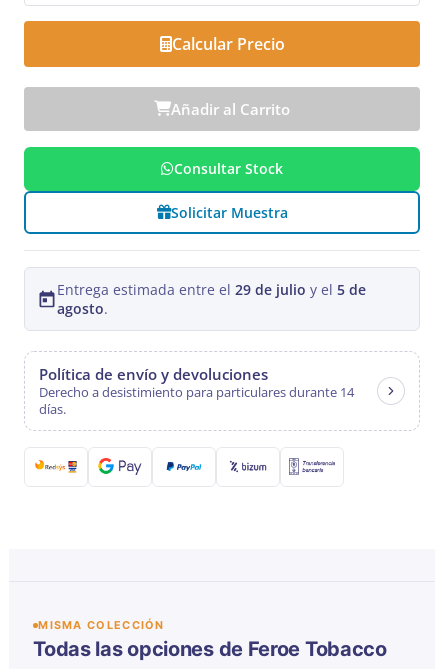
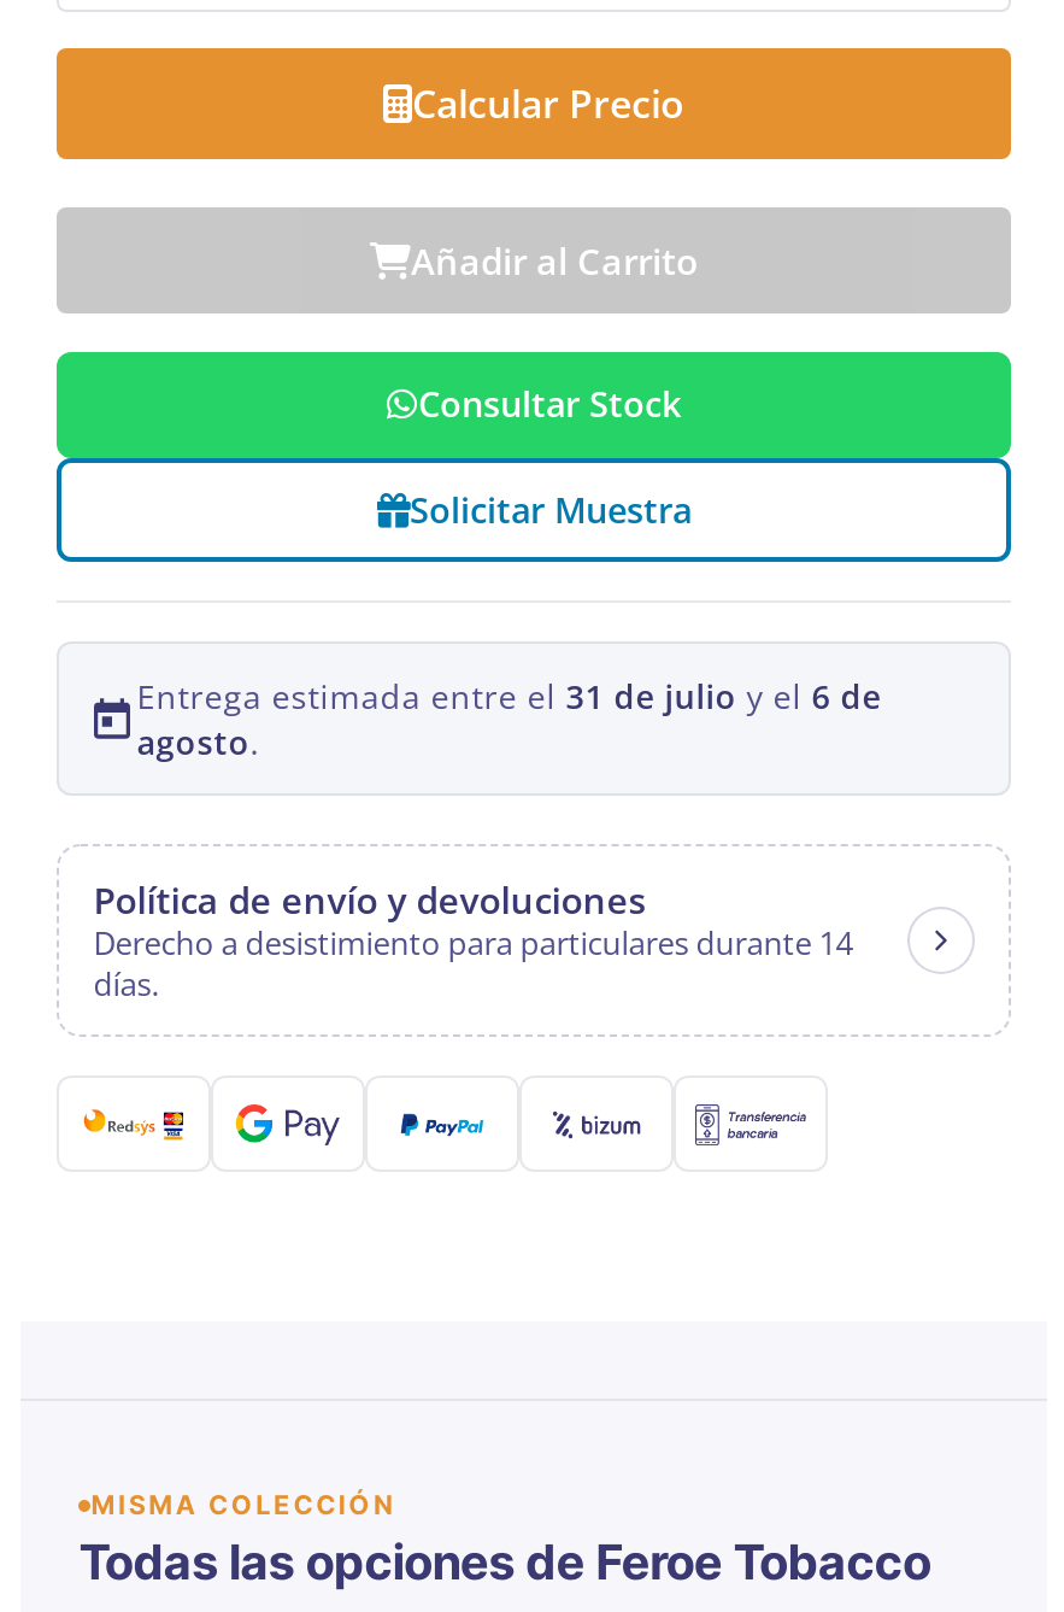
- Entrega estimada entre el 29 de julio y el 5 de
+ Entrega estimada entre el 31 de julio y el 6 de
